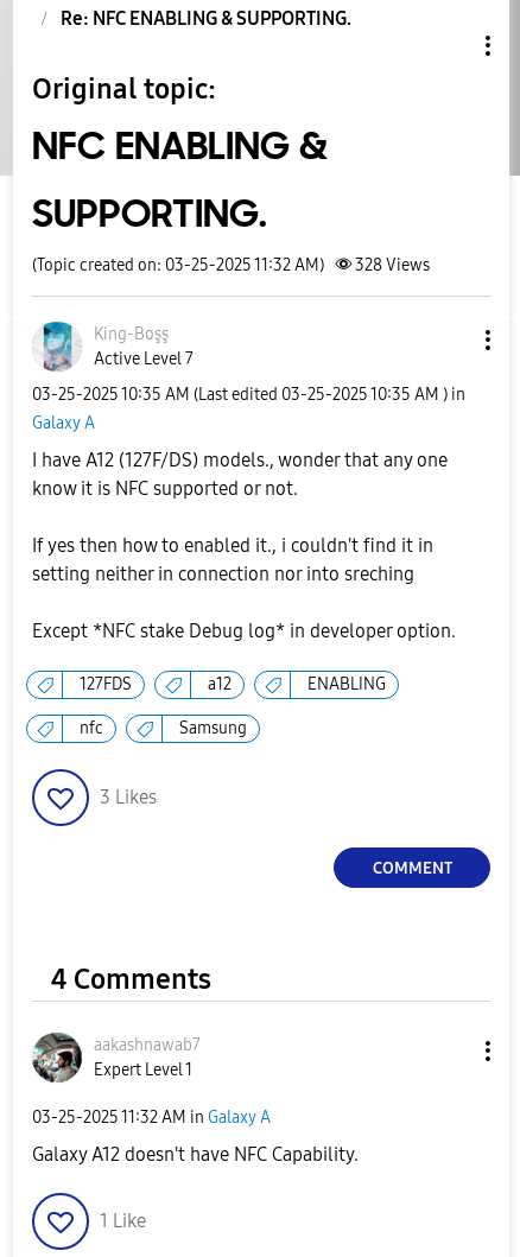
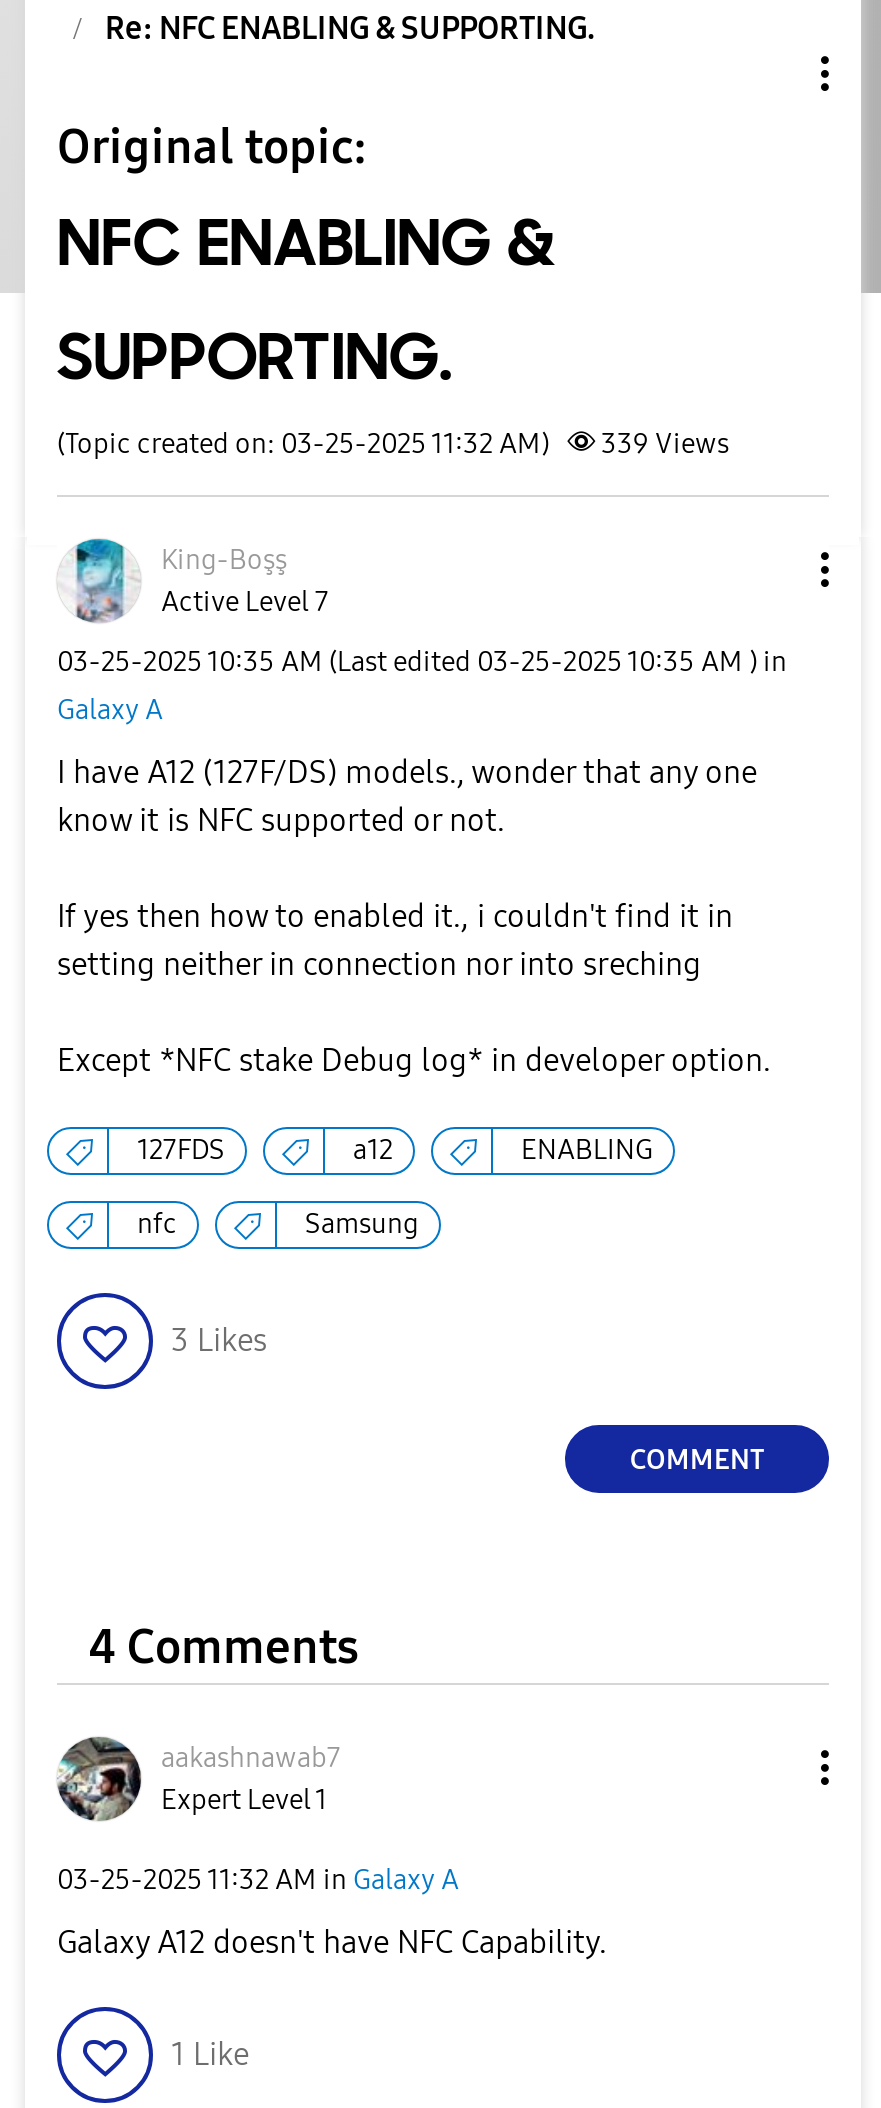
- (Topic created on: 03-25-2025 11:32 AM) 328 Views
+ (Topic created on: 03-25-2025 11:32 AM) 339 Views
